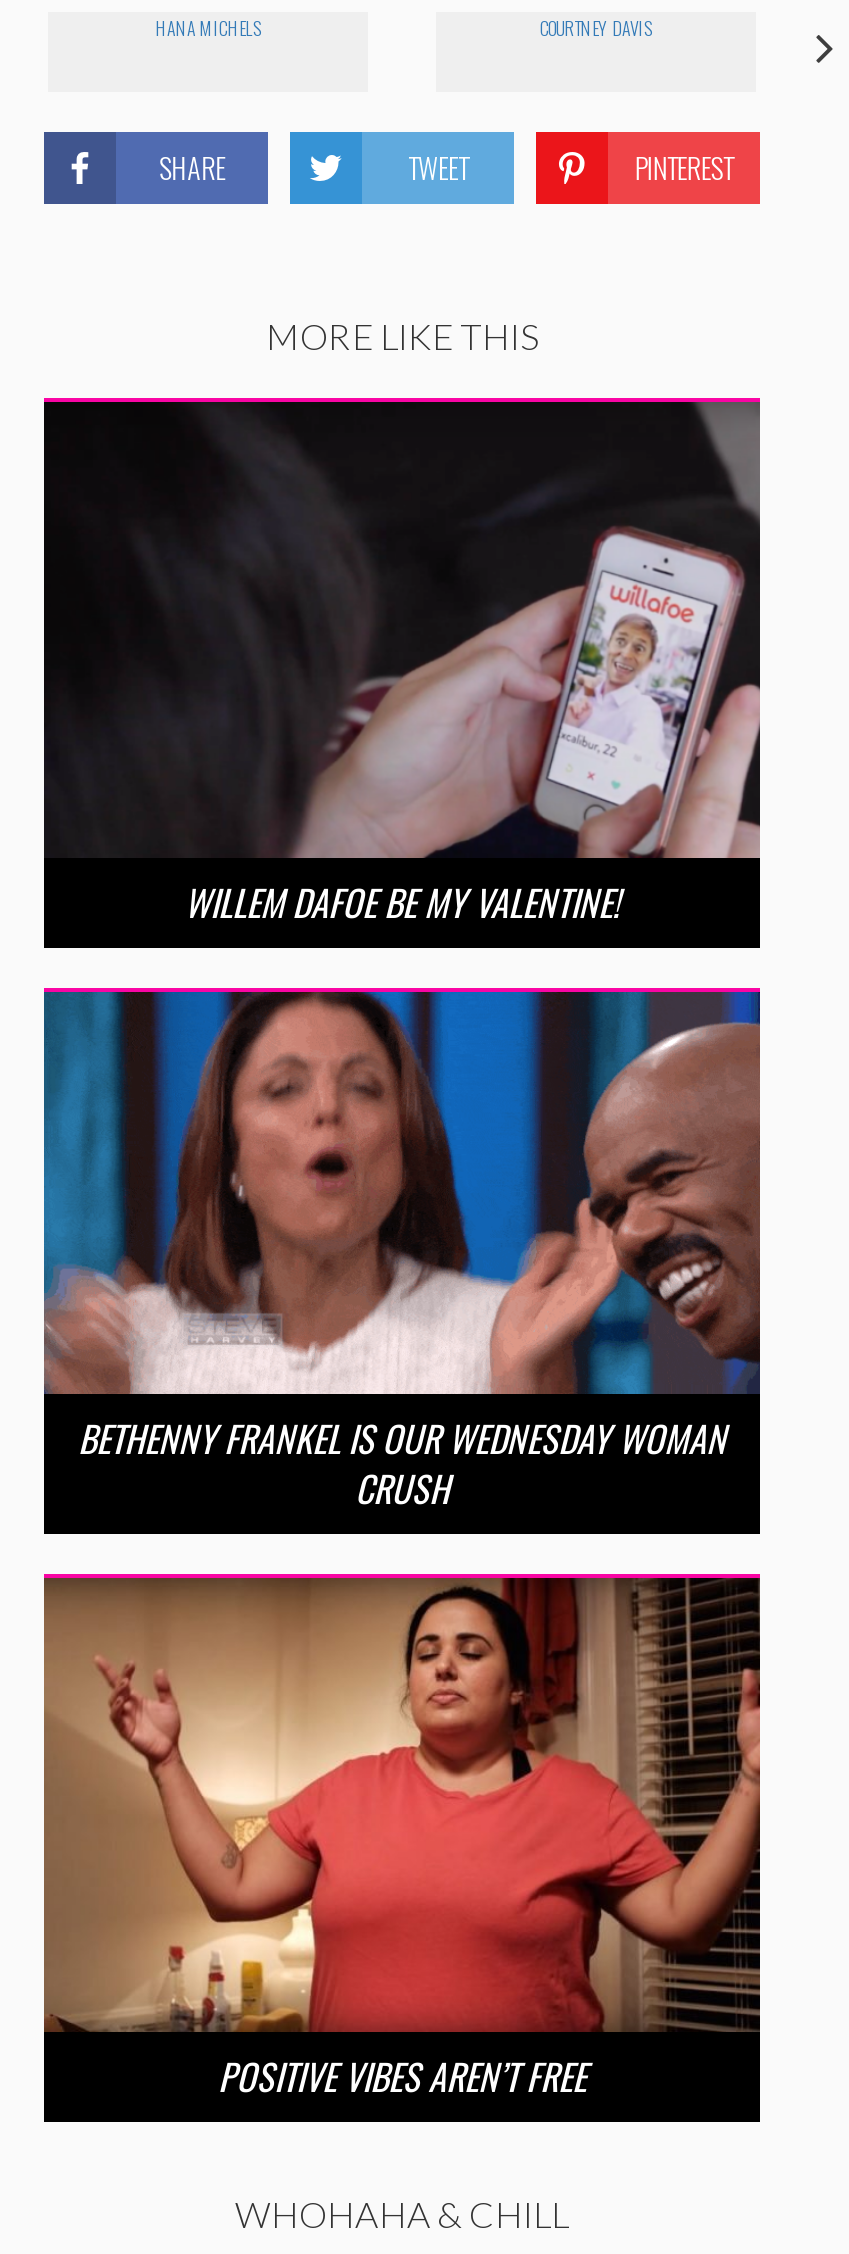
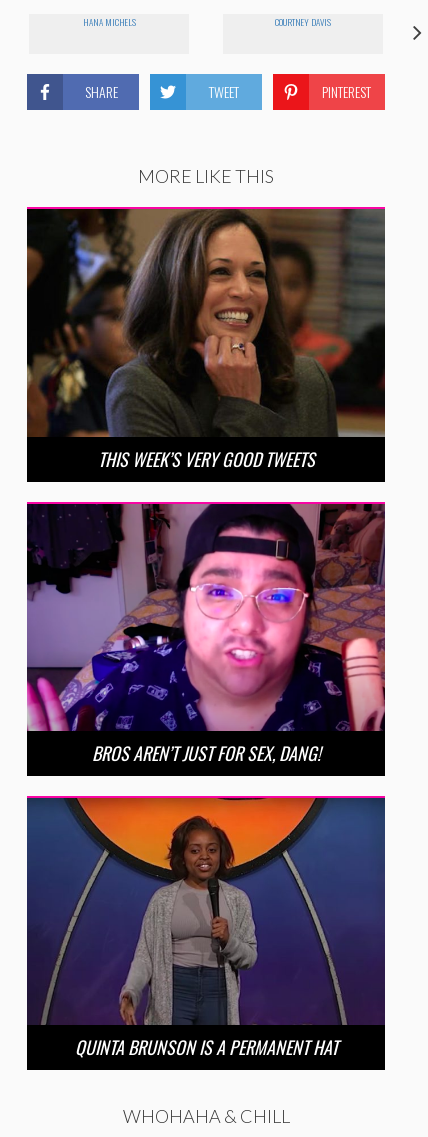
- [image]
- WILLEM DAFOE BE MY VALENTINE!
+ [image]
+ THIS WEEK’S VERY GOOD TWEETS

- [image]
- BETHENNY FRANKEL IS OUR WEDNESDAY WOMAN
- CRUSH
+ [image]
+ BROS AREN’T JUST FOR SEX, DANG!

- [image]
- POSITIVE VIBES AREN’T FREE
+ [image]
+ QUINTA BRUNSON IS A PERMANENT HAT
